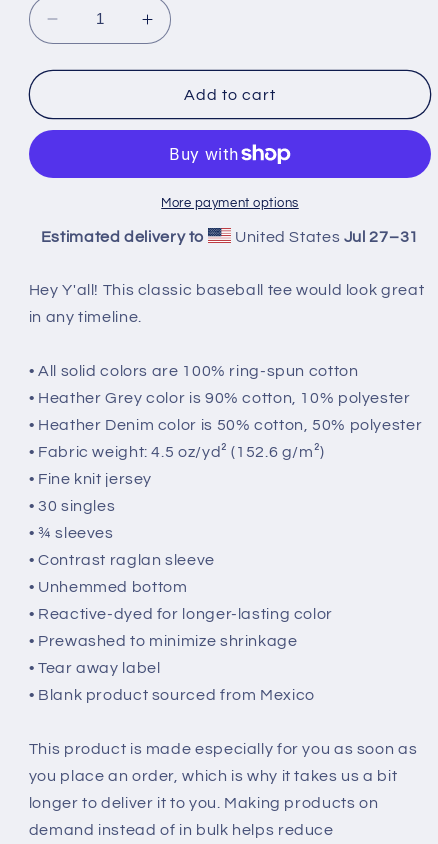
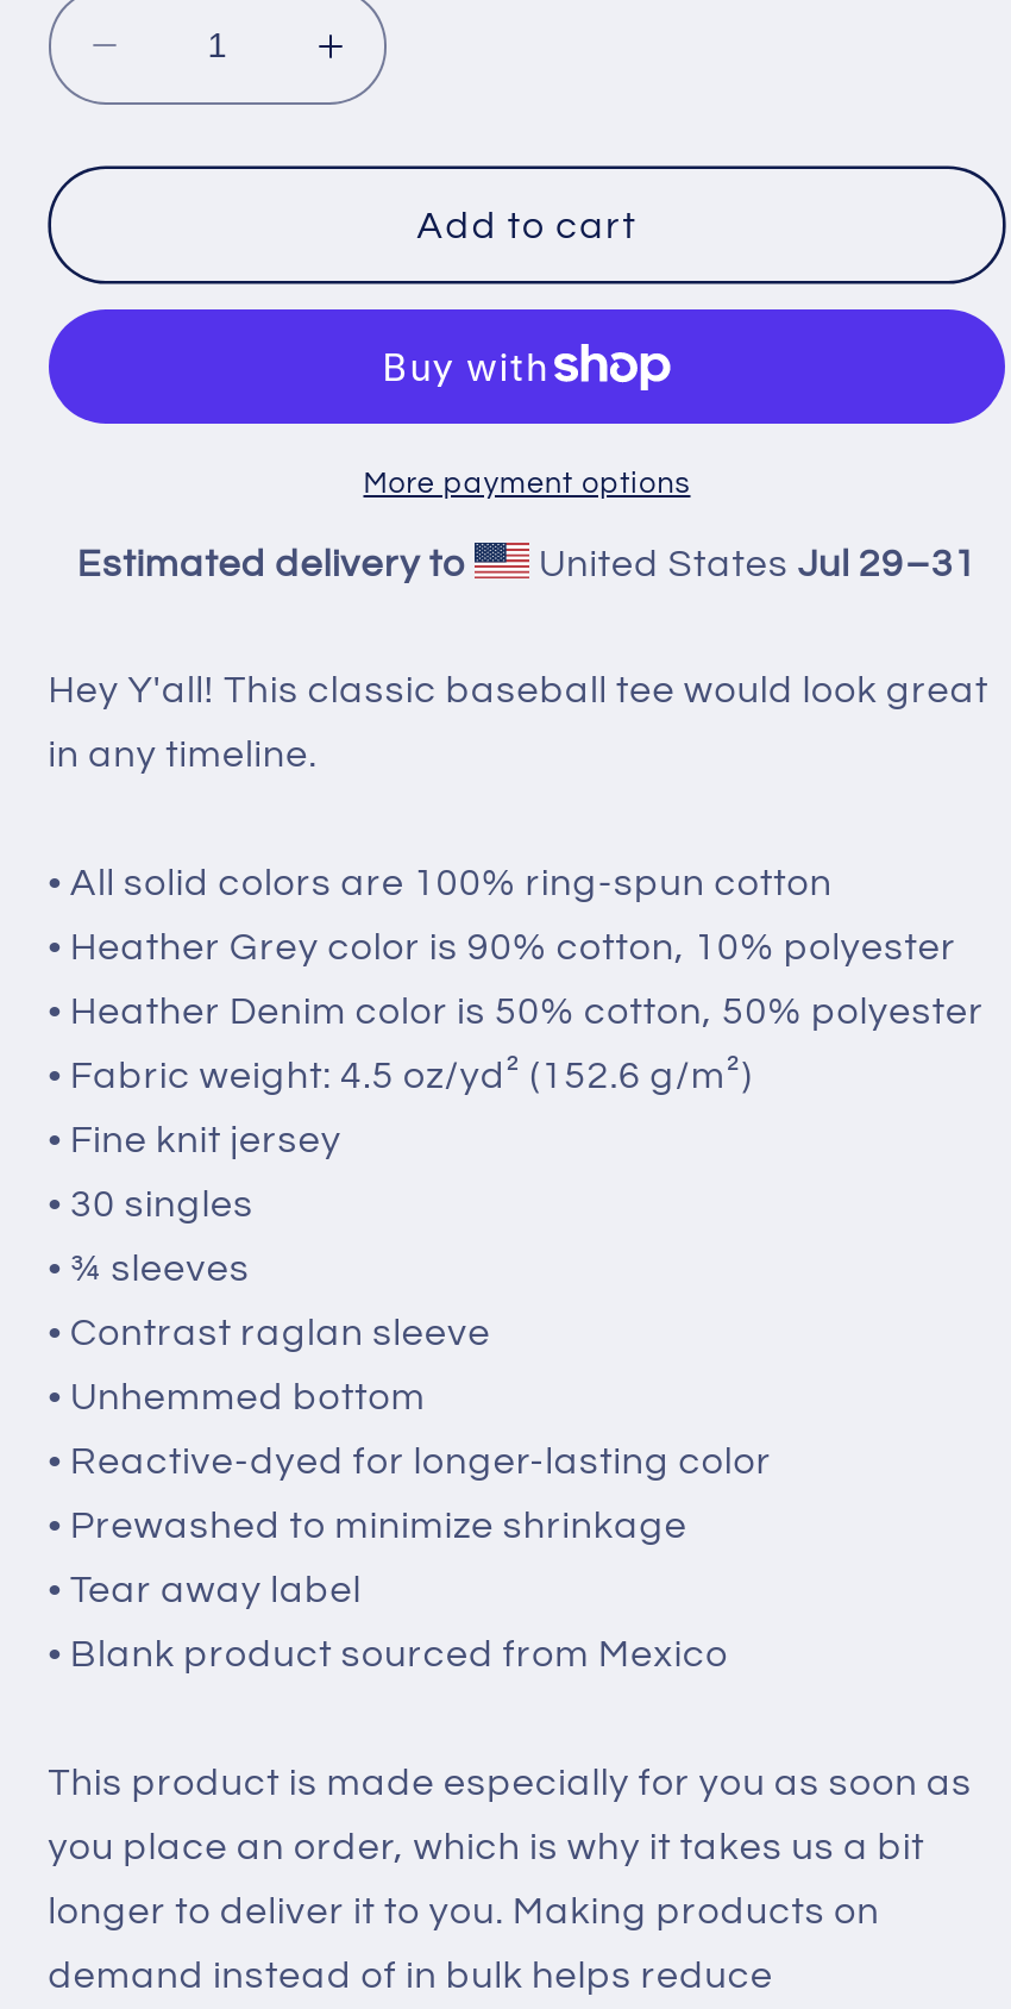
- United States Jul 27–31
+ United States Jul 29–31
